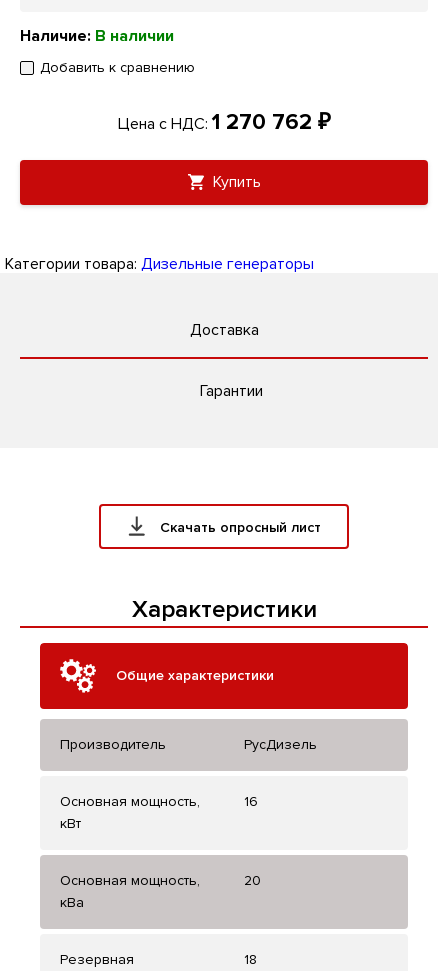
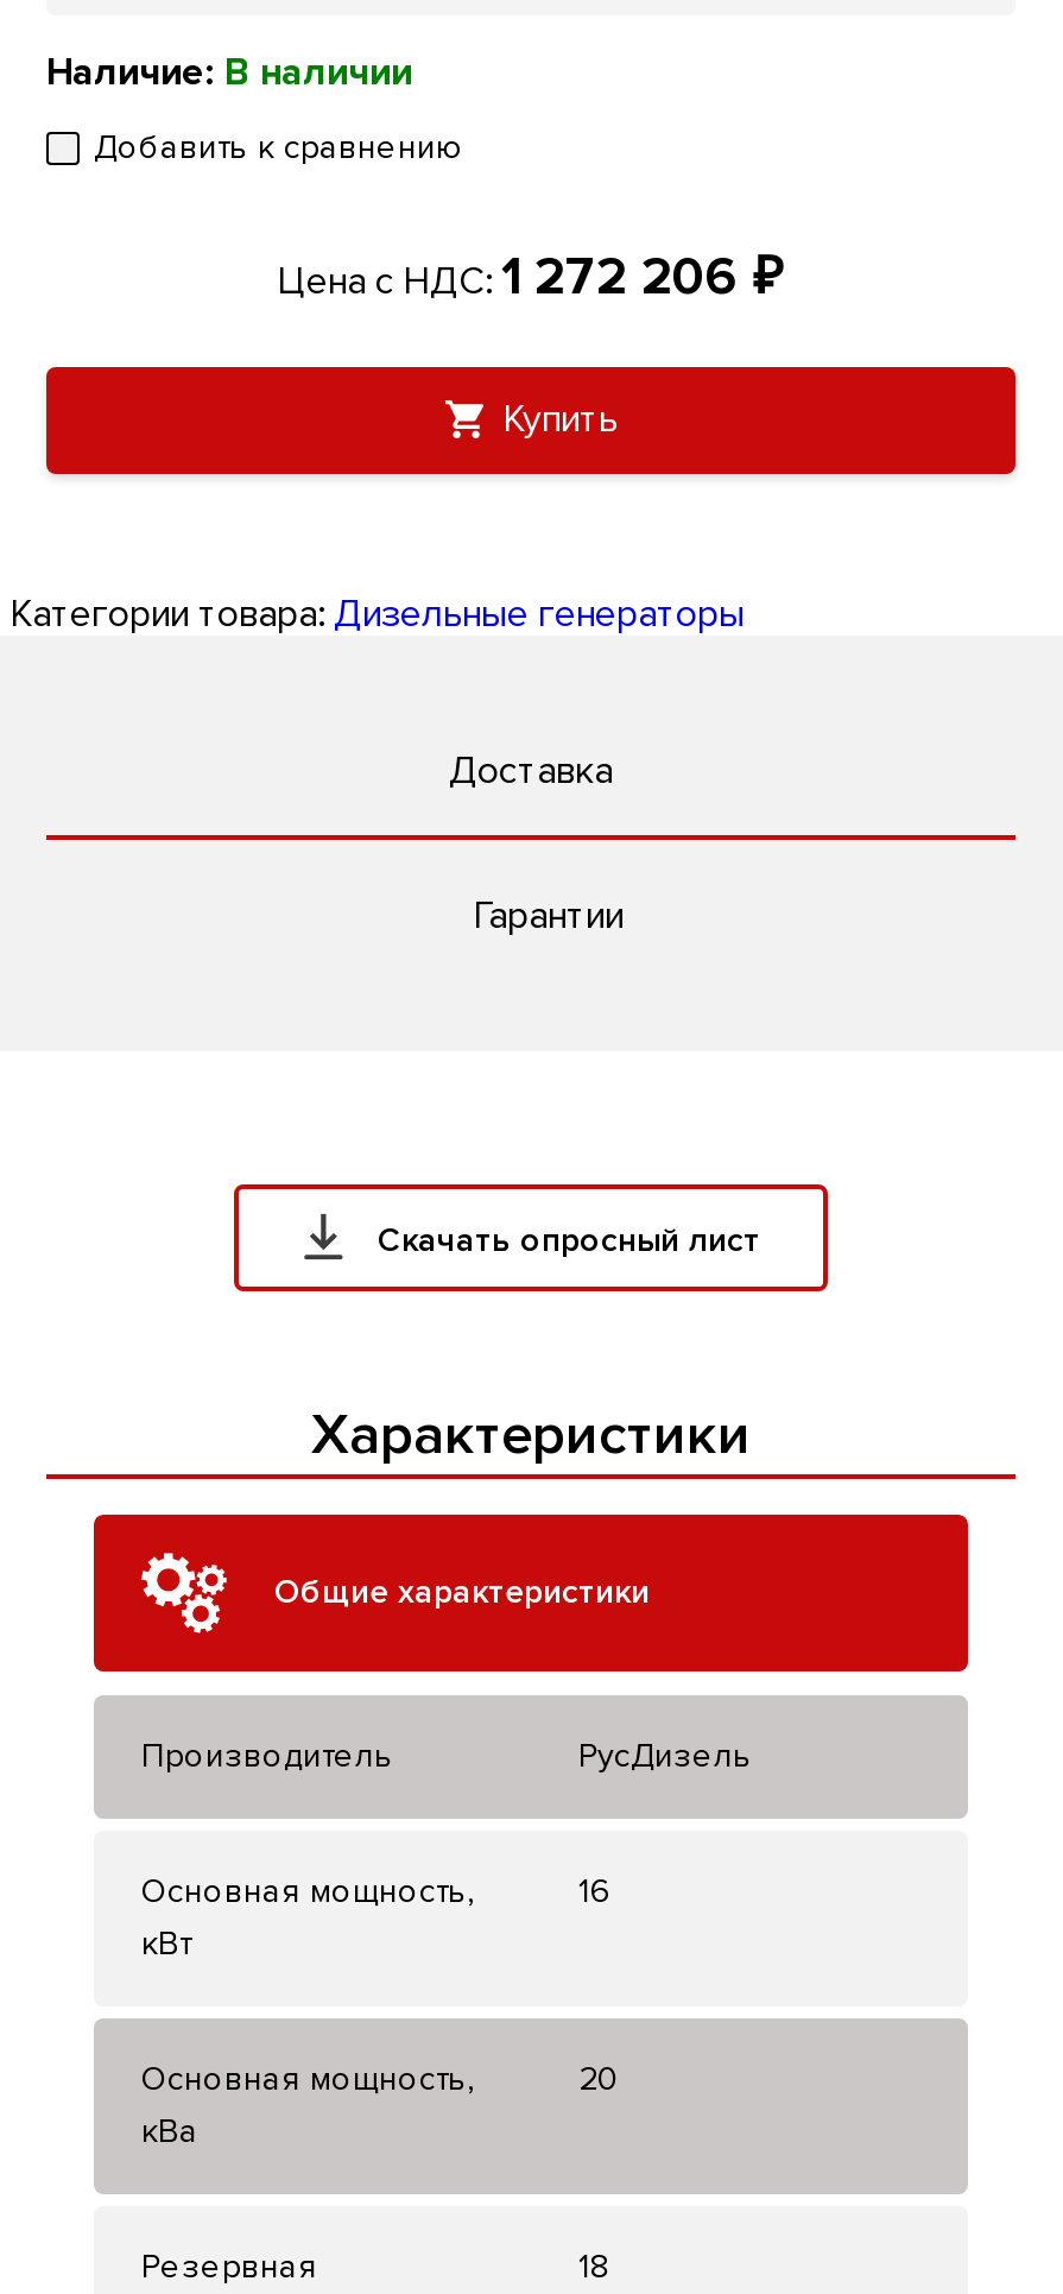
- Цена с НДС:1 270 762 ₽
+ Цена с НДС:1 272 206 ₽
